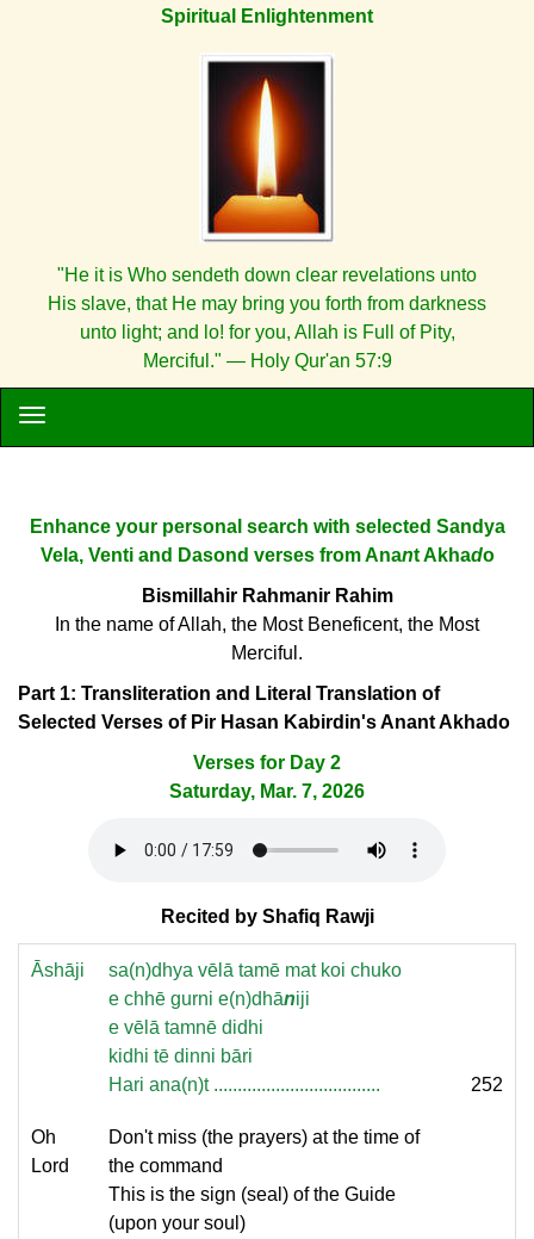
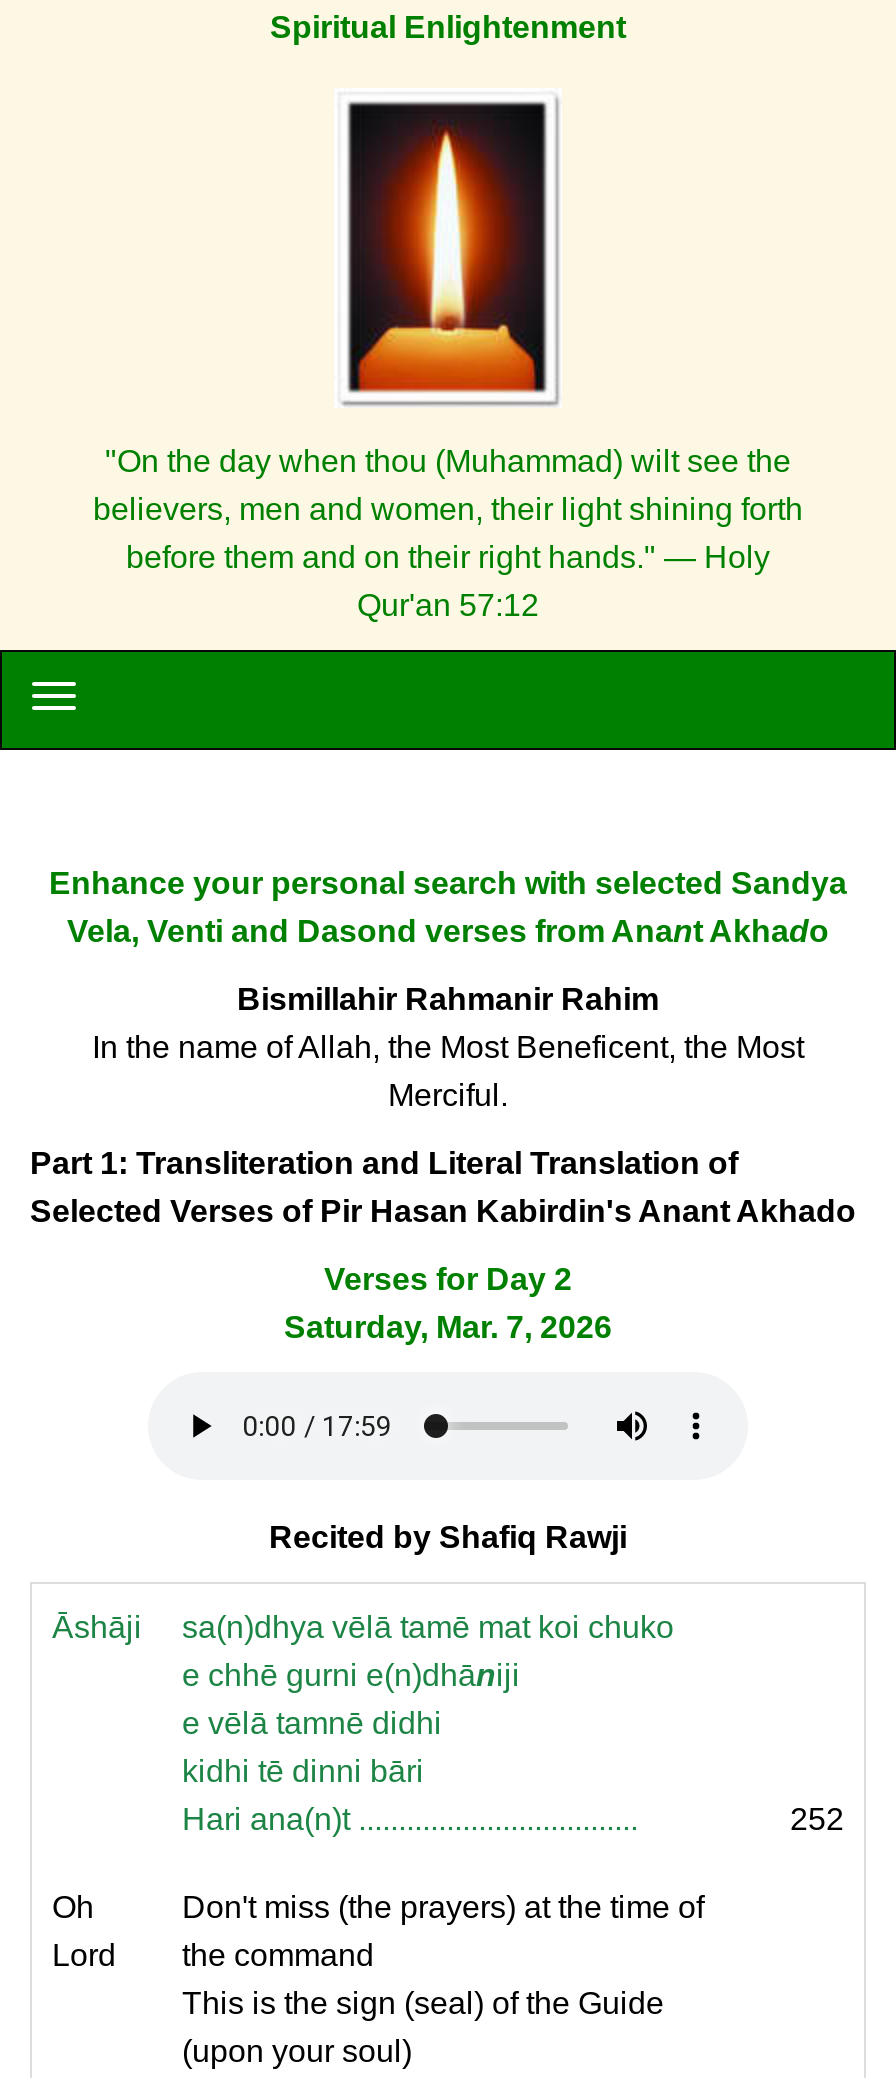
- "He it is Who sendeth down clear revelations unto
- His slave, that He may bring you forth from darkness
- unto light; and lo! for you, Allah is Full of Pity,
- Merciful." — Holy Qur'an 57:9
+ "On the day when thou (Muhammad) wilt see the
+ believers, men and women, their light shining forth
+ before them and on their right hands." — Holy
+ Qur'an 57:12
